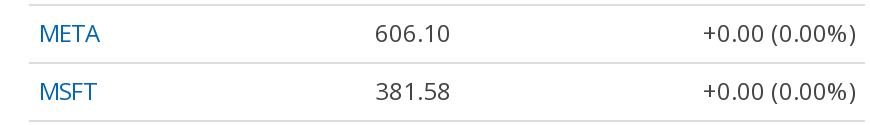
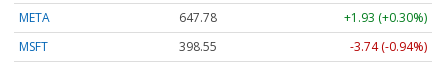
- 606.10
+ 647.78

- +0.00 (0.00%)
+ +1.93 (+0.30%)

- 381.58
+ 398.55

- +0.00 (0.00%)
+ -3.74 (-0.94%)
